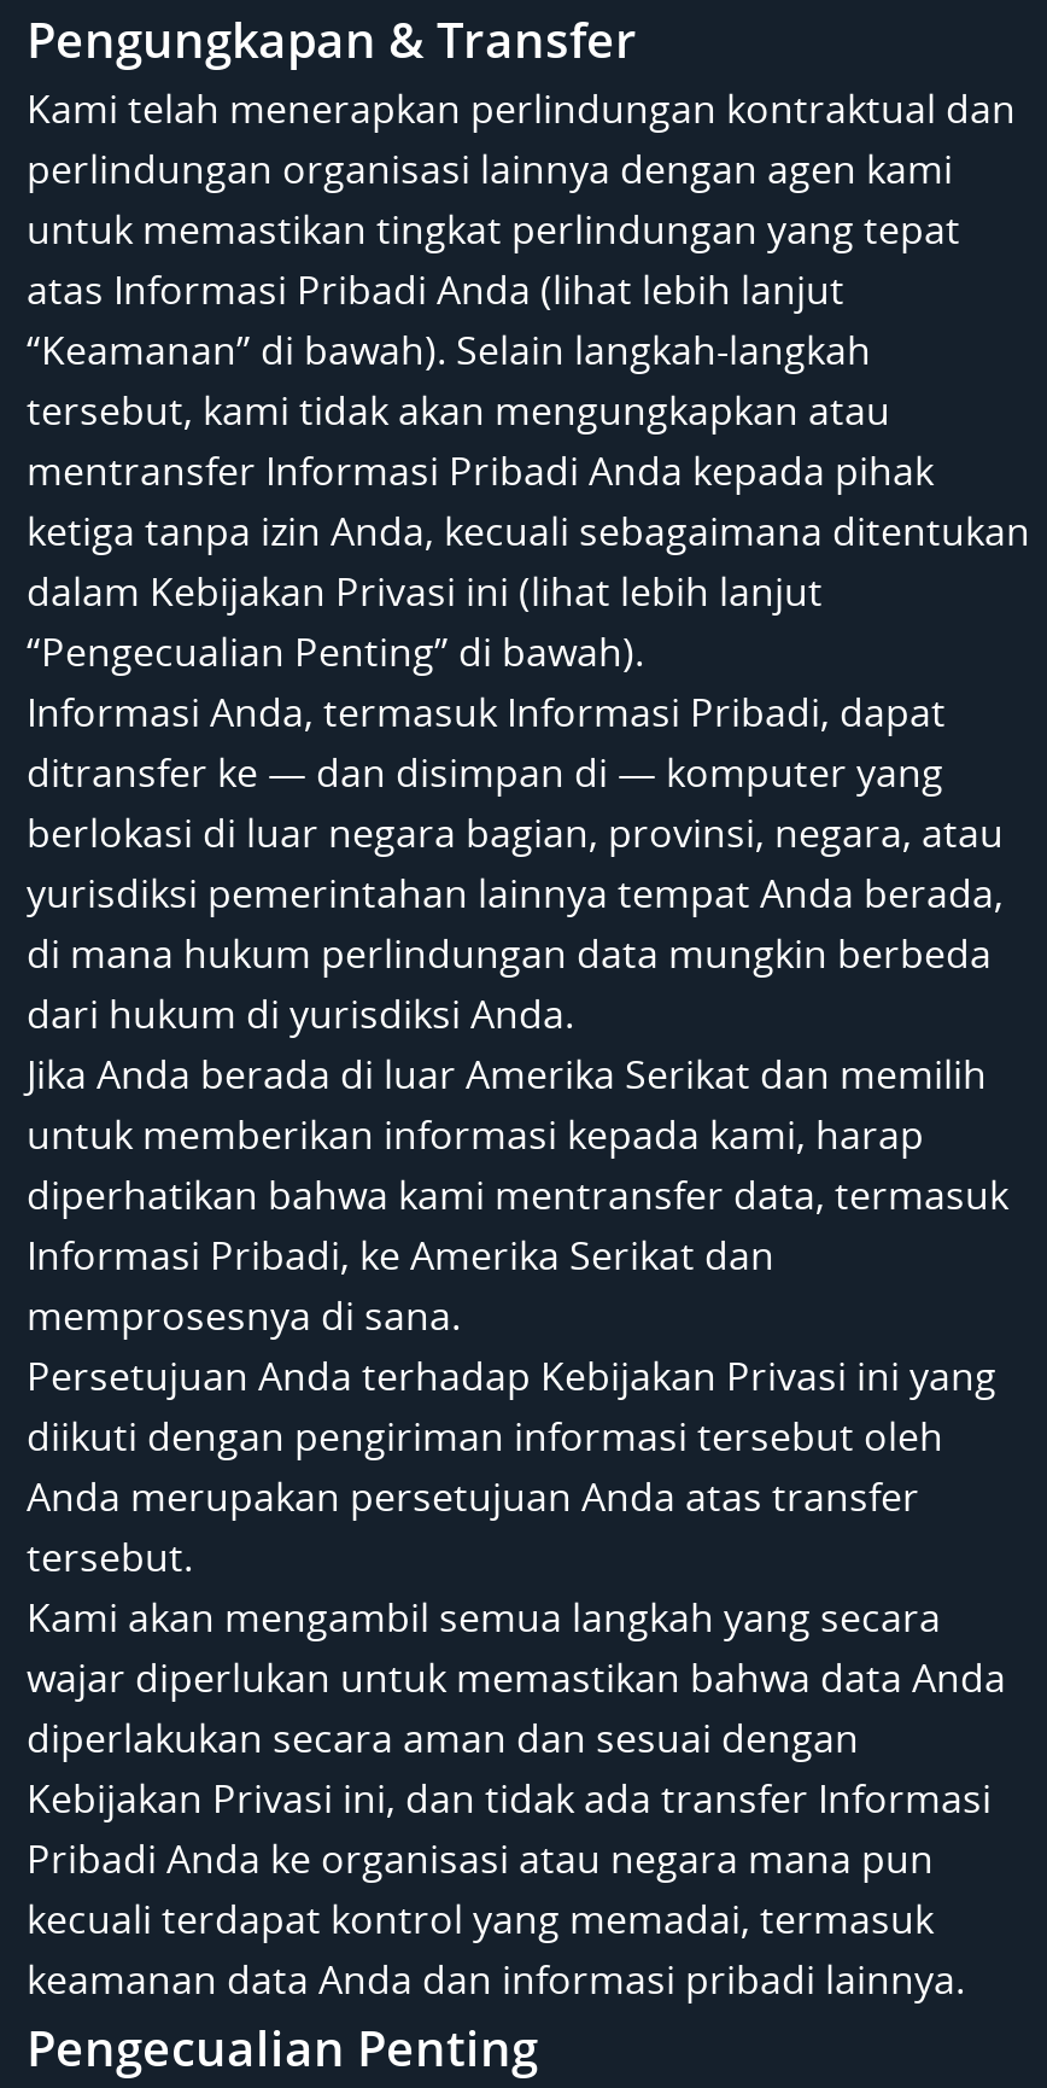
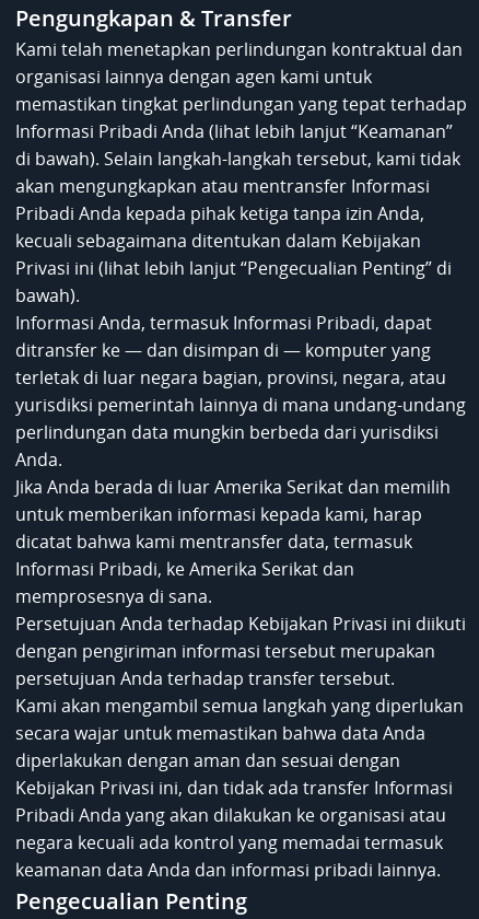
- Kami telah menerapkan perlindungan kontraktual dan
- perlindungan organisasi lainnya dengan agen kami
- untuk memastikan tingkat perlindungan yang tepat
- atas Informasi Pribadi Anda (lihat lebih lanjut
- “Keamanan” di bawah). Selain langkah-langkah
- tersebut, kami tidak akan mengungkapkan atau
- mentransfer Informasi Pribadi Anda kepada pihak
- ketiga tanpa izin Anda, kecuali sebagaimana ditentukan
- dalam Kebijakan Privasi ini (lihat lebih lanjut
- “Pengecualian Penting” di bawah).
+ Kami telah menetapkan perlindungan kontraktual dan
+ organisasi lainnya dengan agen kami untuk
+ memastikan tingkat perlindungan yang tepat terhadap
+ Informasi Pribadi Anda (lihat lebih lanjut “Keamanan”
+ di bawah). Selain langkah-langkah tersebut, kami tidak
+ akan mengungkapkan atau mentransfer Informasi
+ Pribadi Anda kepada pihak ketiga tanpa izin Anda,
+ kecuali sebagaimana ditentukan dalam Kebijakan
+ Privasi ini (lihat lebih lanjut “Pengecualian Penting” di
+ bawah).

- berlokasi di luar negara bagian, provinsi, negara, atau
- yurisdiksi pemerintahan lainnya tempat Anda berada,
- di mana hukum perlindungan data mungkin berbeda
- dari hukum di yurisdiksi Anda.
+ terletak di luar negara bagian, provinsi, negara, atau
+ yurisdiksi pemerintah lainnya di mana undang-undang
+ perlindungan data mungkin berbeda dari yurisdiksi
+ Anda.

- diperhatikan bahwa kami mentransfer data, termasuk
+ dicatat bahwa kami mentransfer data, termasuk

- Persetujuan Anda terhadap Kebijakan Privasi ini yang
- diikuti dengan pengiriman informasi tersebut oleh
- Anda merupakan persetujuan Anda atas transfer
- tersebut.
- Kami akan mengambil semua langkah yang secara
- wajar diperlukan untuk memastikan bahwa data Anda
- diperlakukan secara aman dan sesuai dengan
+ Persetujuan Anda terhadap Kebijakan Privasi ini diikuti
+ dengan pengiriman informasi tersebut merupakan
+ persetujuan Anda terhadap transfer tersebut.
+ Kami akan mengambil semua langkah yang diperlukan
+ secara wajar untuk memastikan bahwa data Anda
+ diperlakukan dengan aman dan sesuai dengan

- Pribadi Anda ke organisasi atau negara mana pun
- kecuali terdapat kontrol yang memadai, termasuk
+ Pribadi Anda yang akan dilakukan ke organisasi atau
+ negara kecuali ada kontrol yang memadai termasuk
